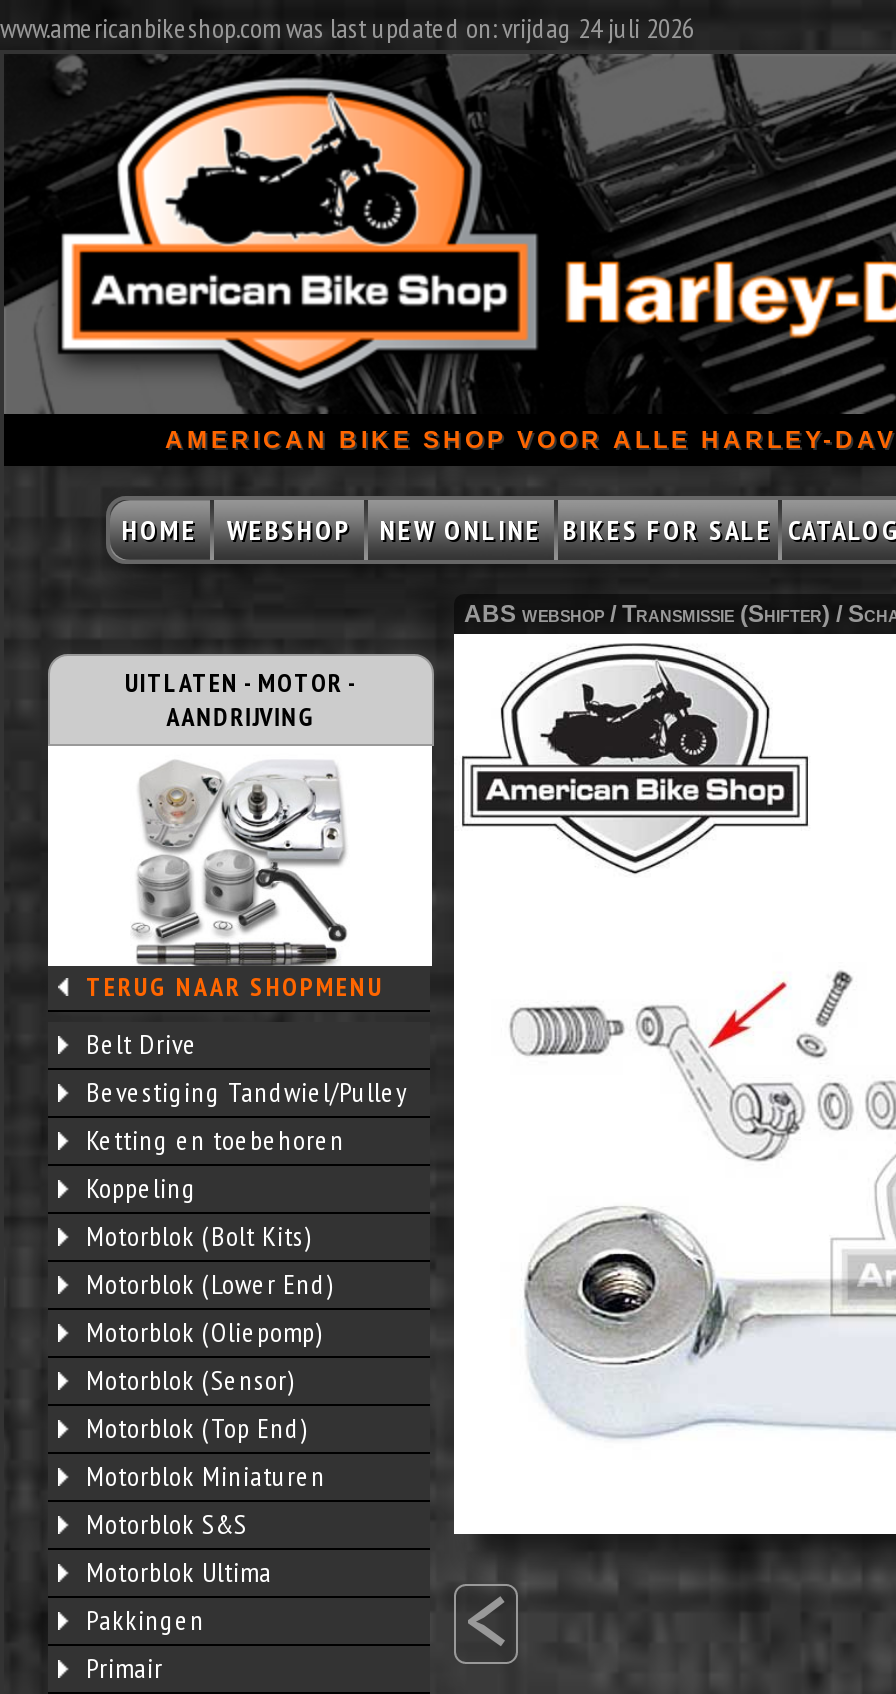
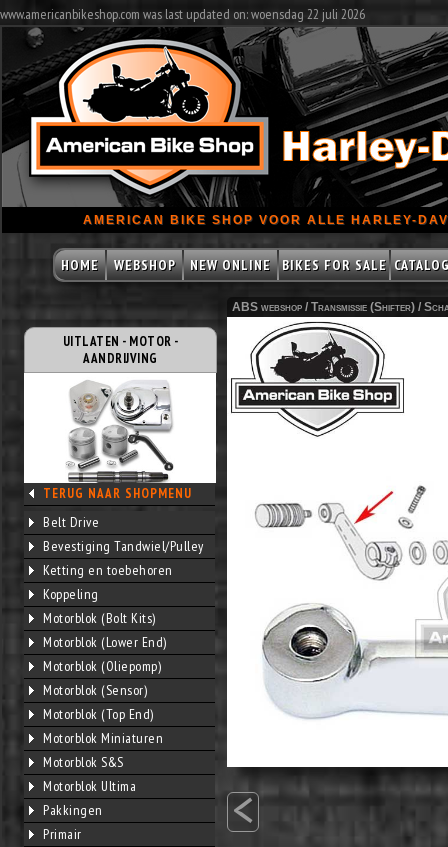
- www.americanbikeshop.com was last updated on: vrijdag 24 juli 2026
+ www.americanbikeshop.com was last updated on: woensdag 22 juli 2026
